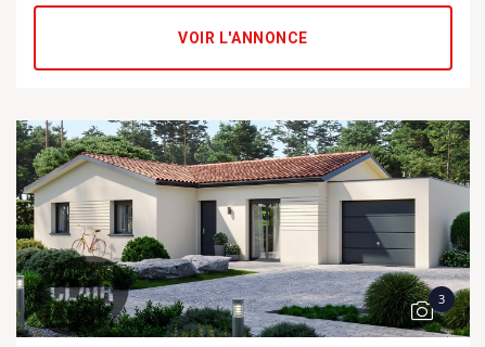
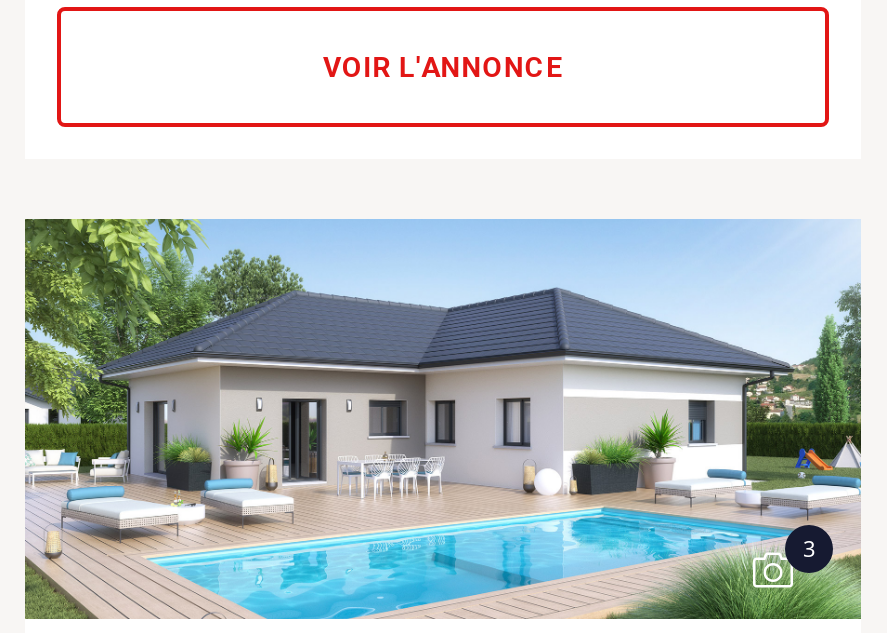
- [image]
+ [image]
